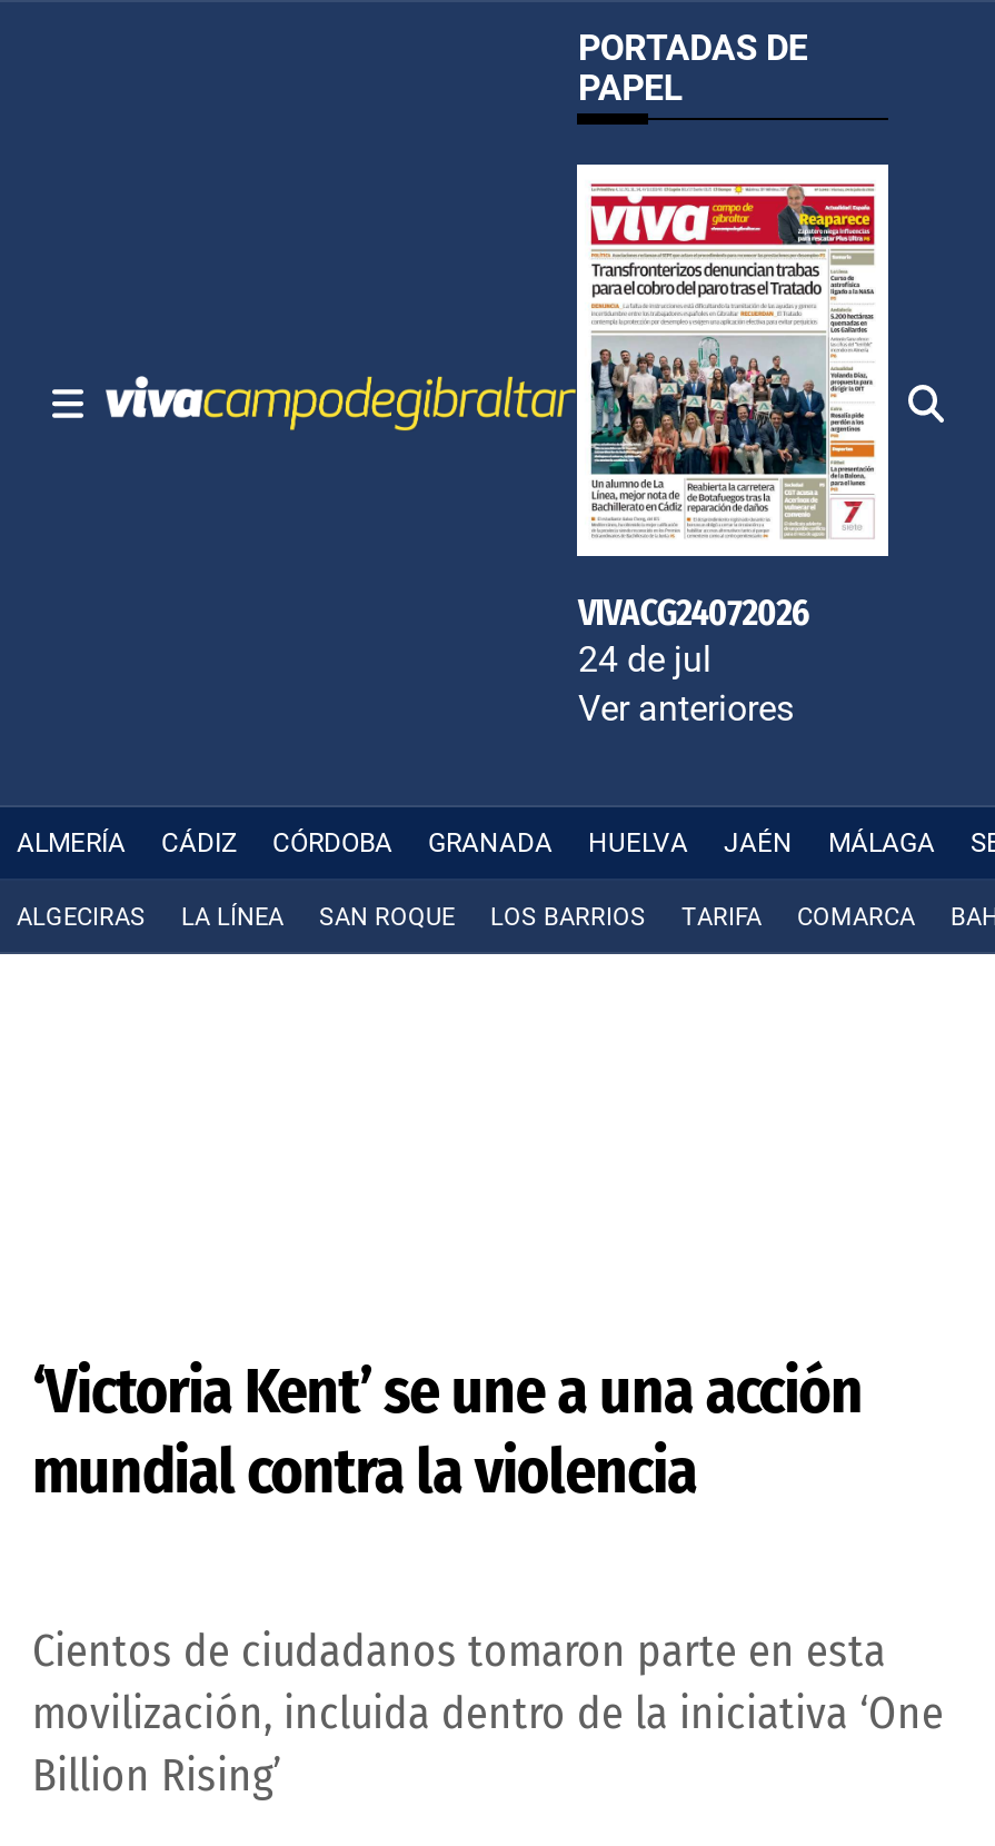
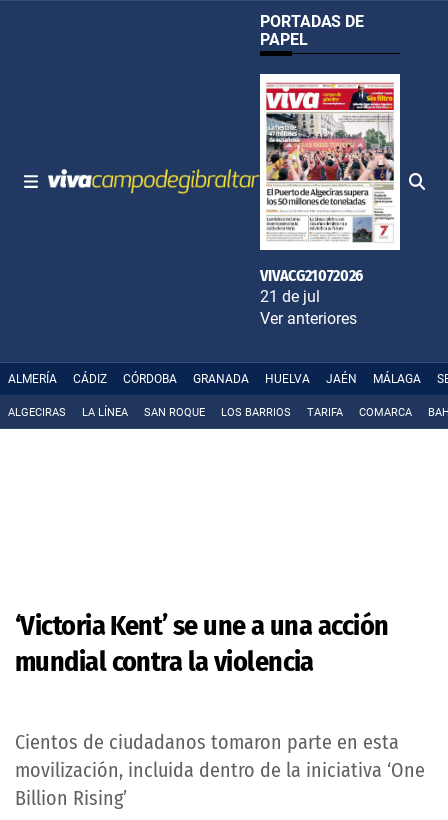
- [image]
- VIVACG24072026
- 24 de jul
+ [image]
+ VIVACG21072026
+ 21 de jul
